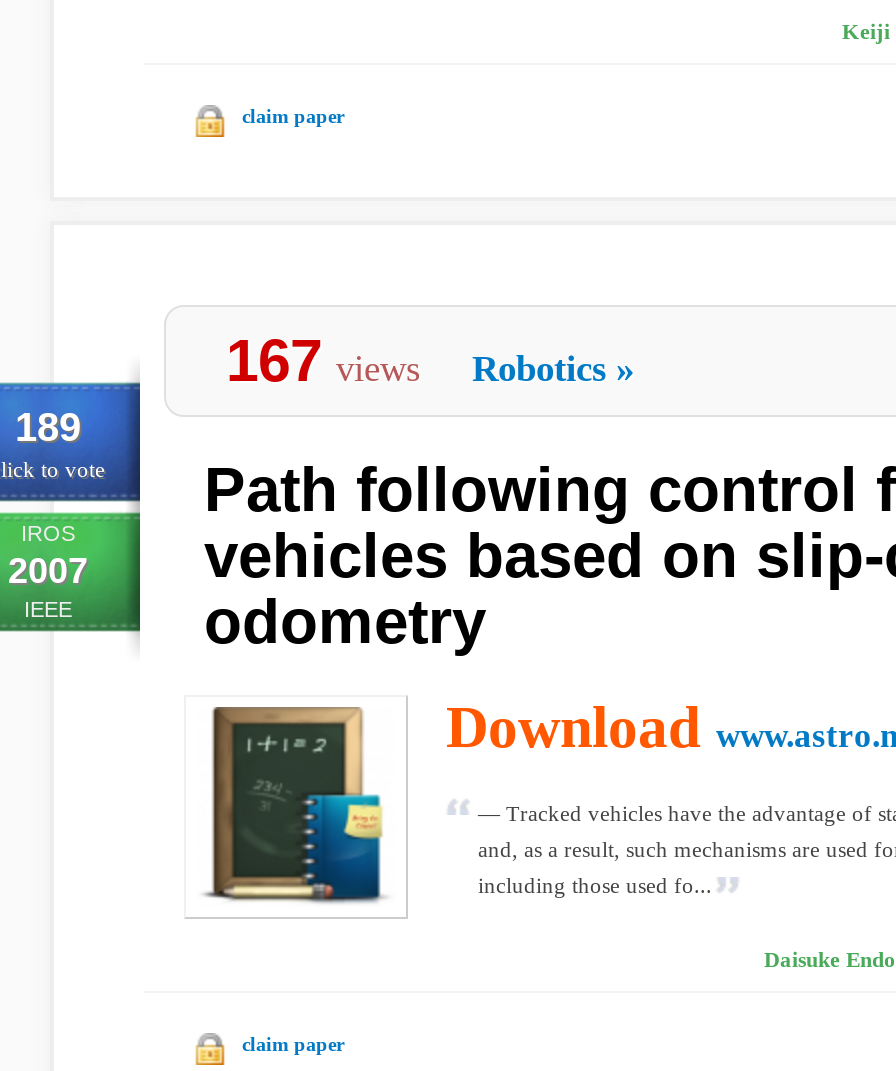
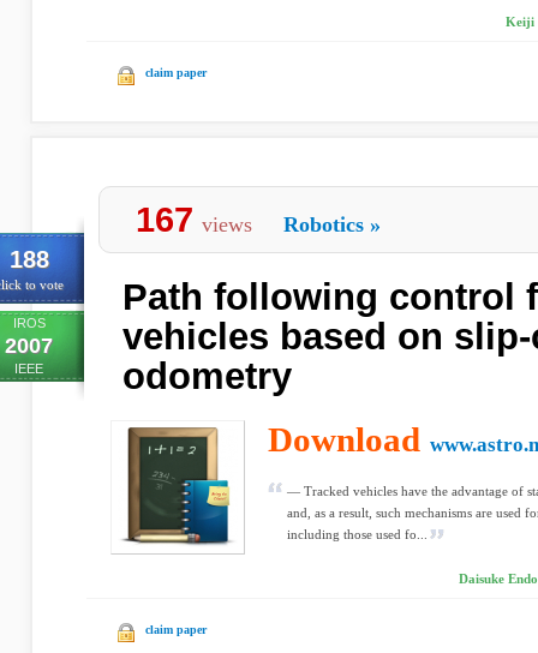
- 189
+ 188
